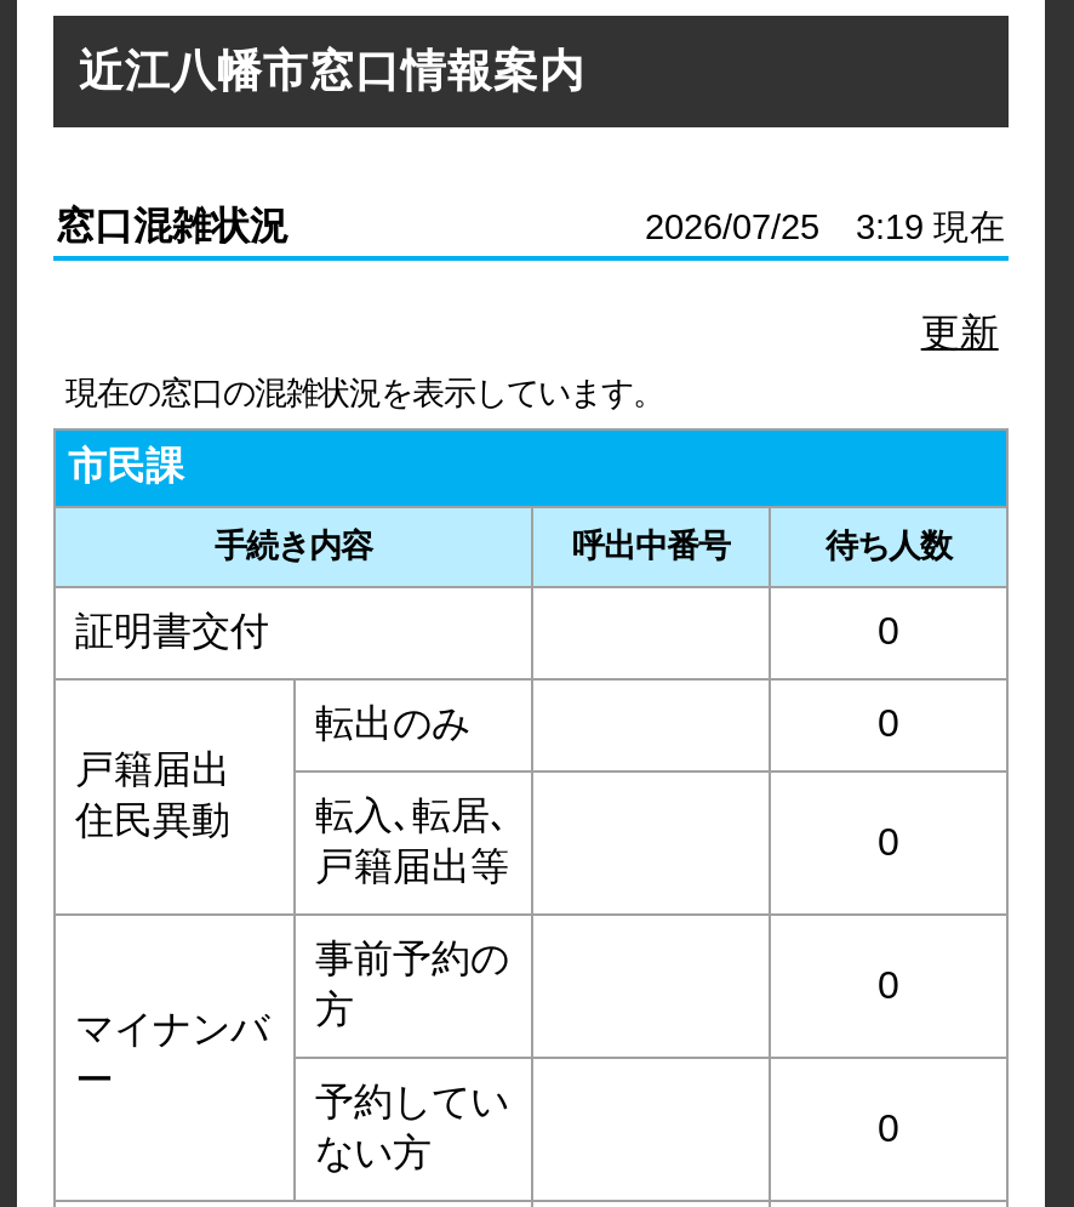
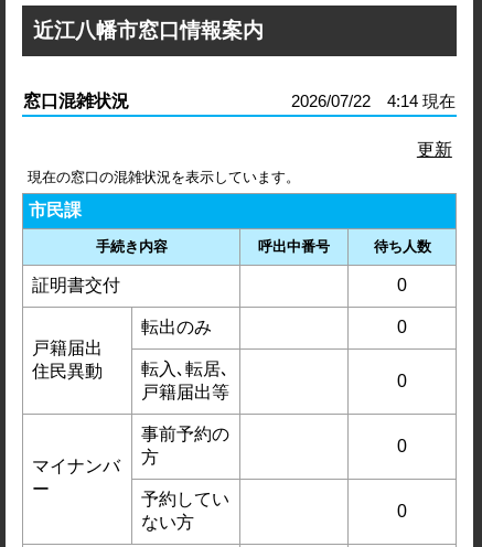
- 2026/07/25 3:19 現在
+ 2026/07/22 4:14 現在
